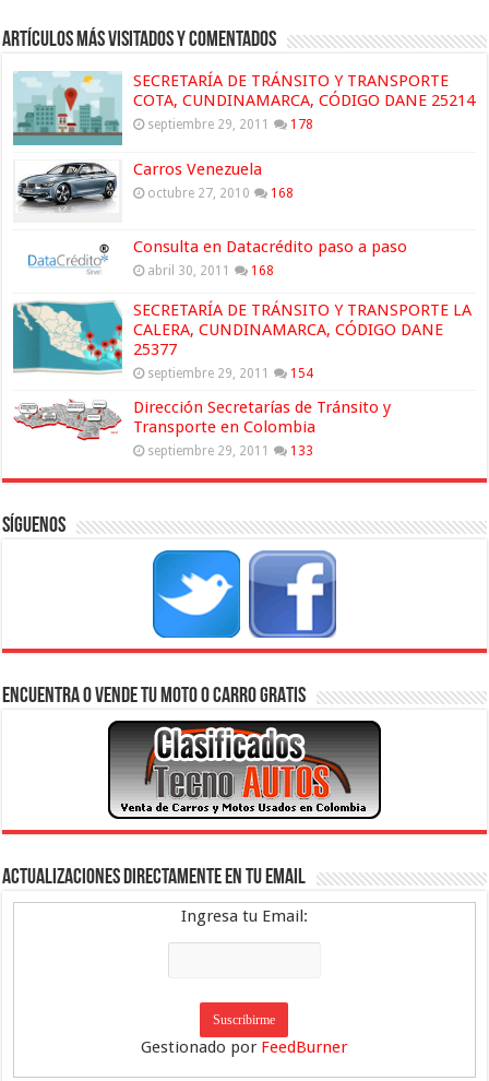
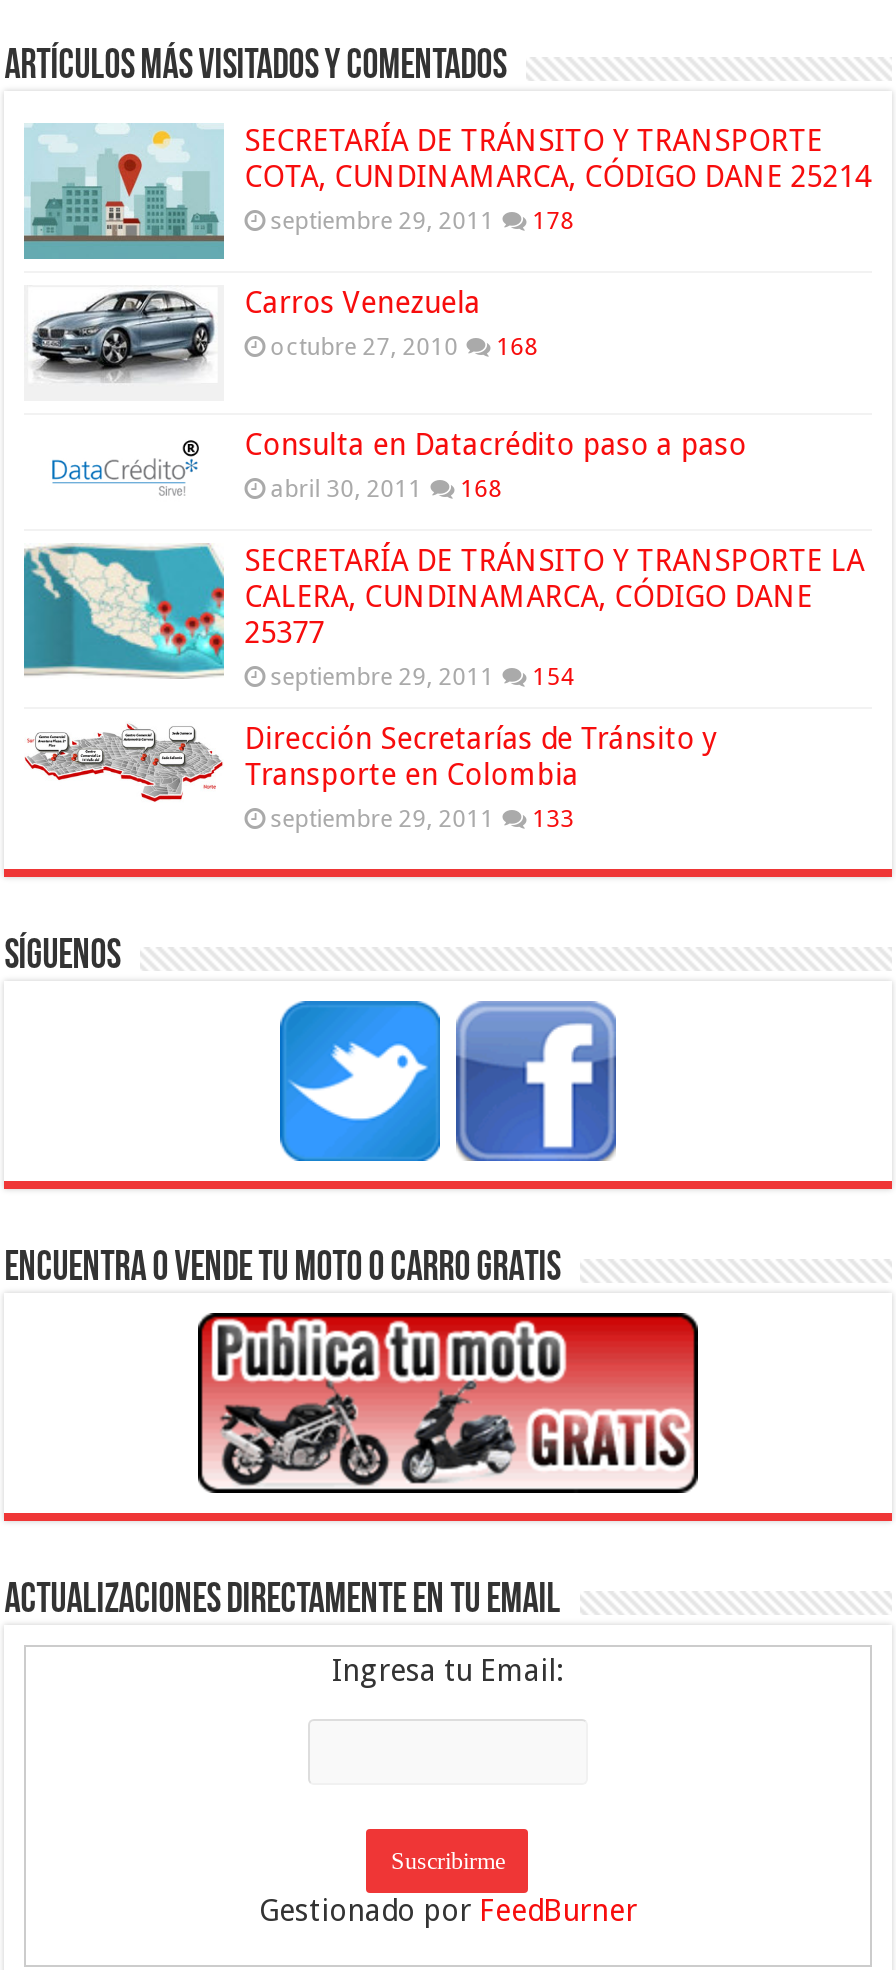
- [image]
+ [image]
